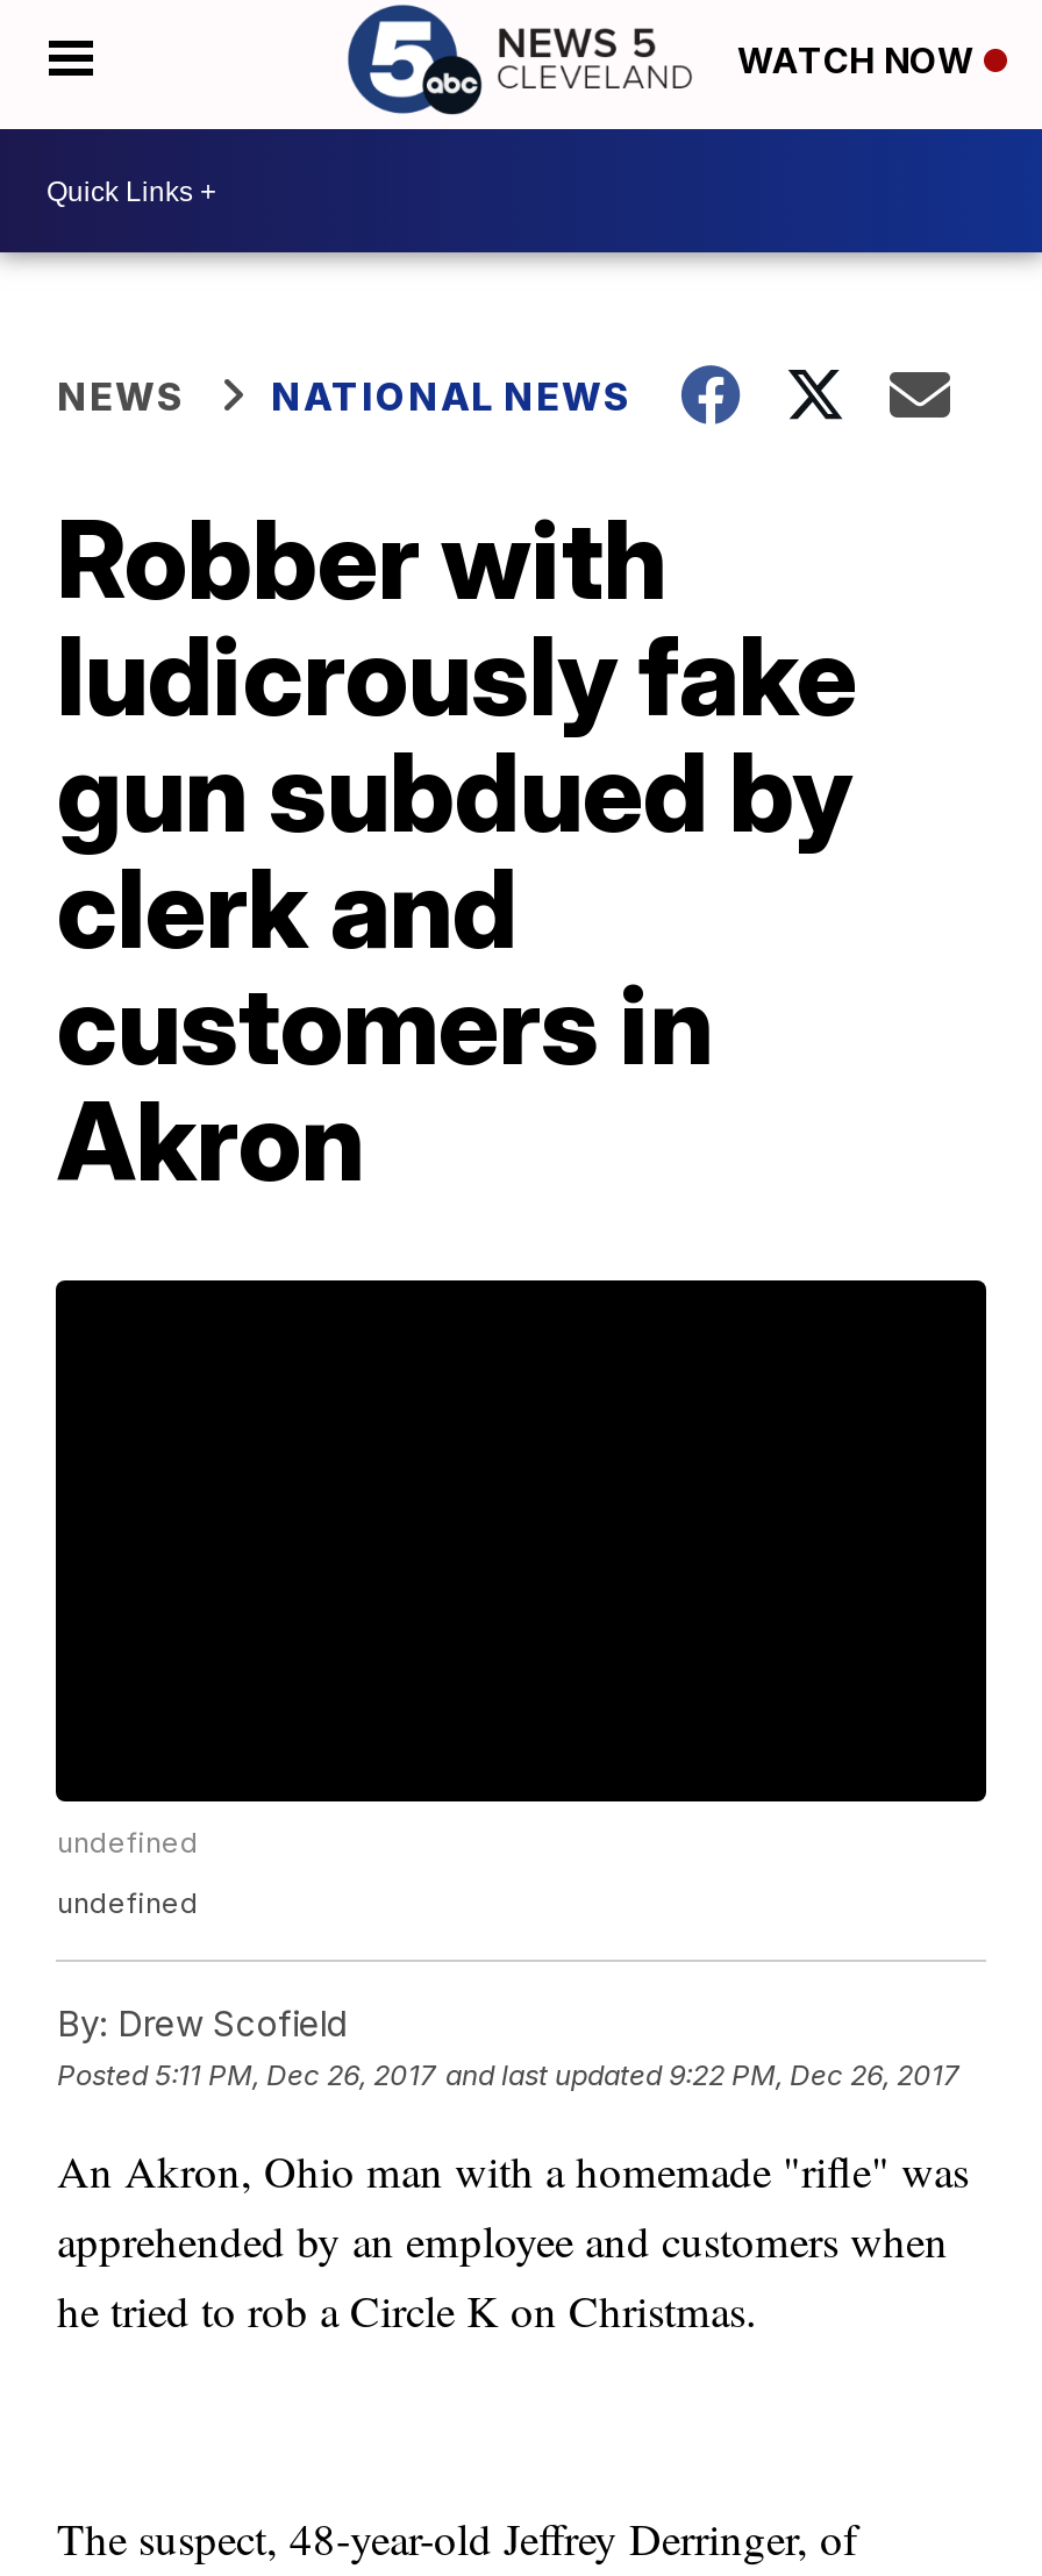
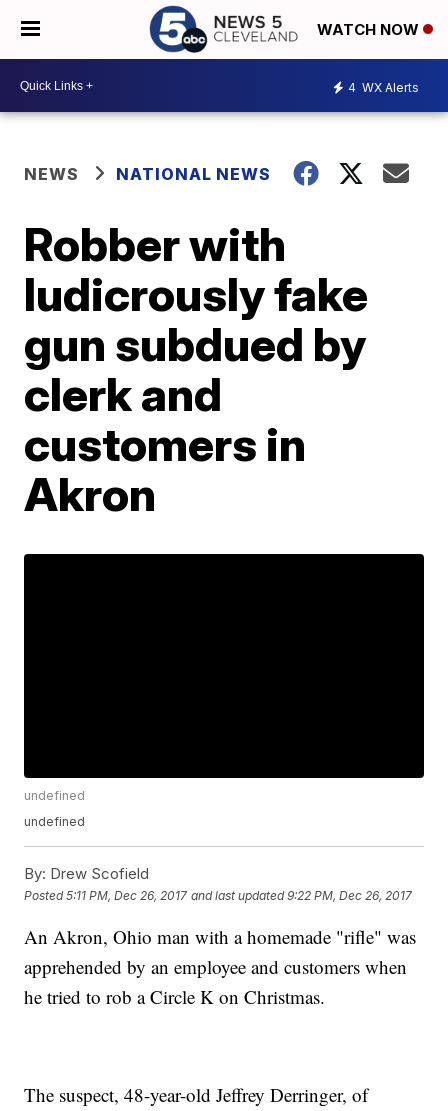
+ 4 WX Alerts
